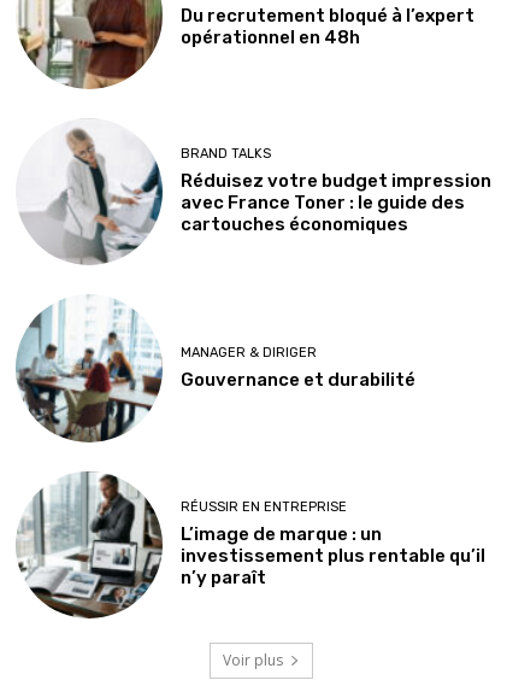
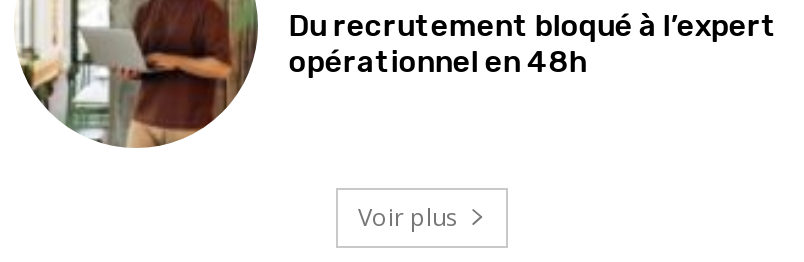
- [image]
- BRAND TALKS
- Réduisez votre budget impression
- avec France Toner : le guide des
- cartouches économiques

- [image]
- MANAGER & DIRIGER
- Gouvernance et durabilité

- [image]
- RÉUSSIR EN ENTREPRISE
- L’image de marque : un
- investissement plus rentable qu’il
- n’y paraît
